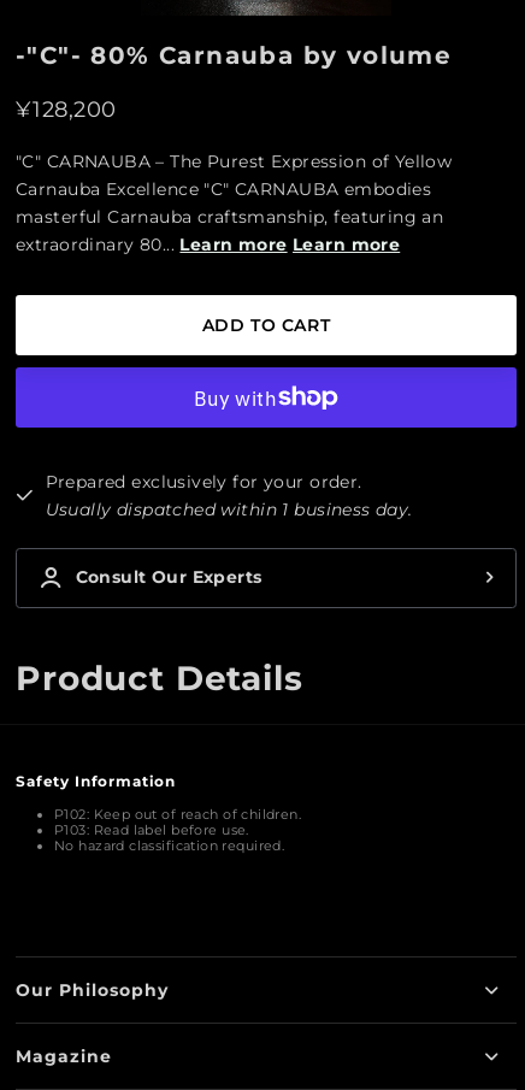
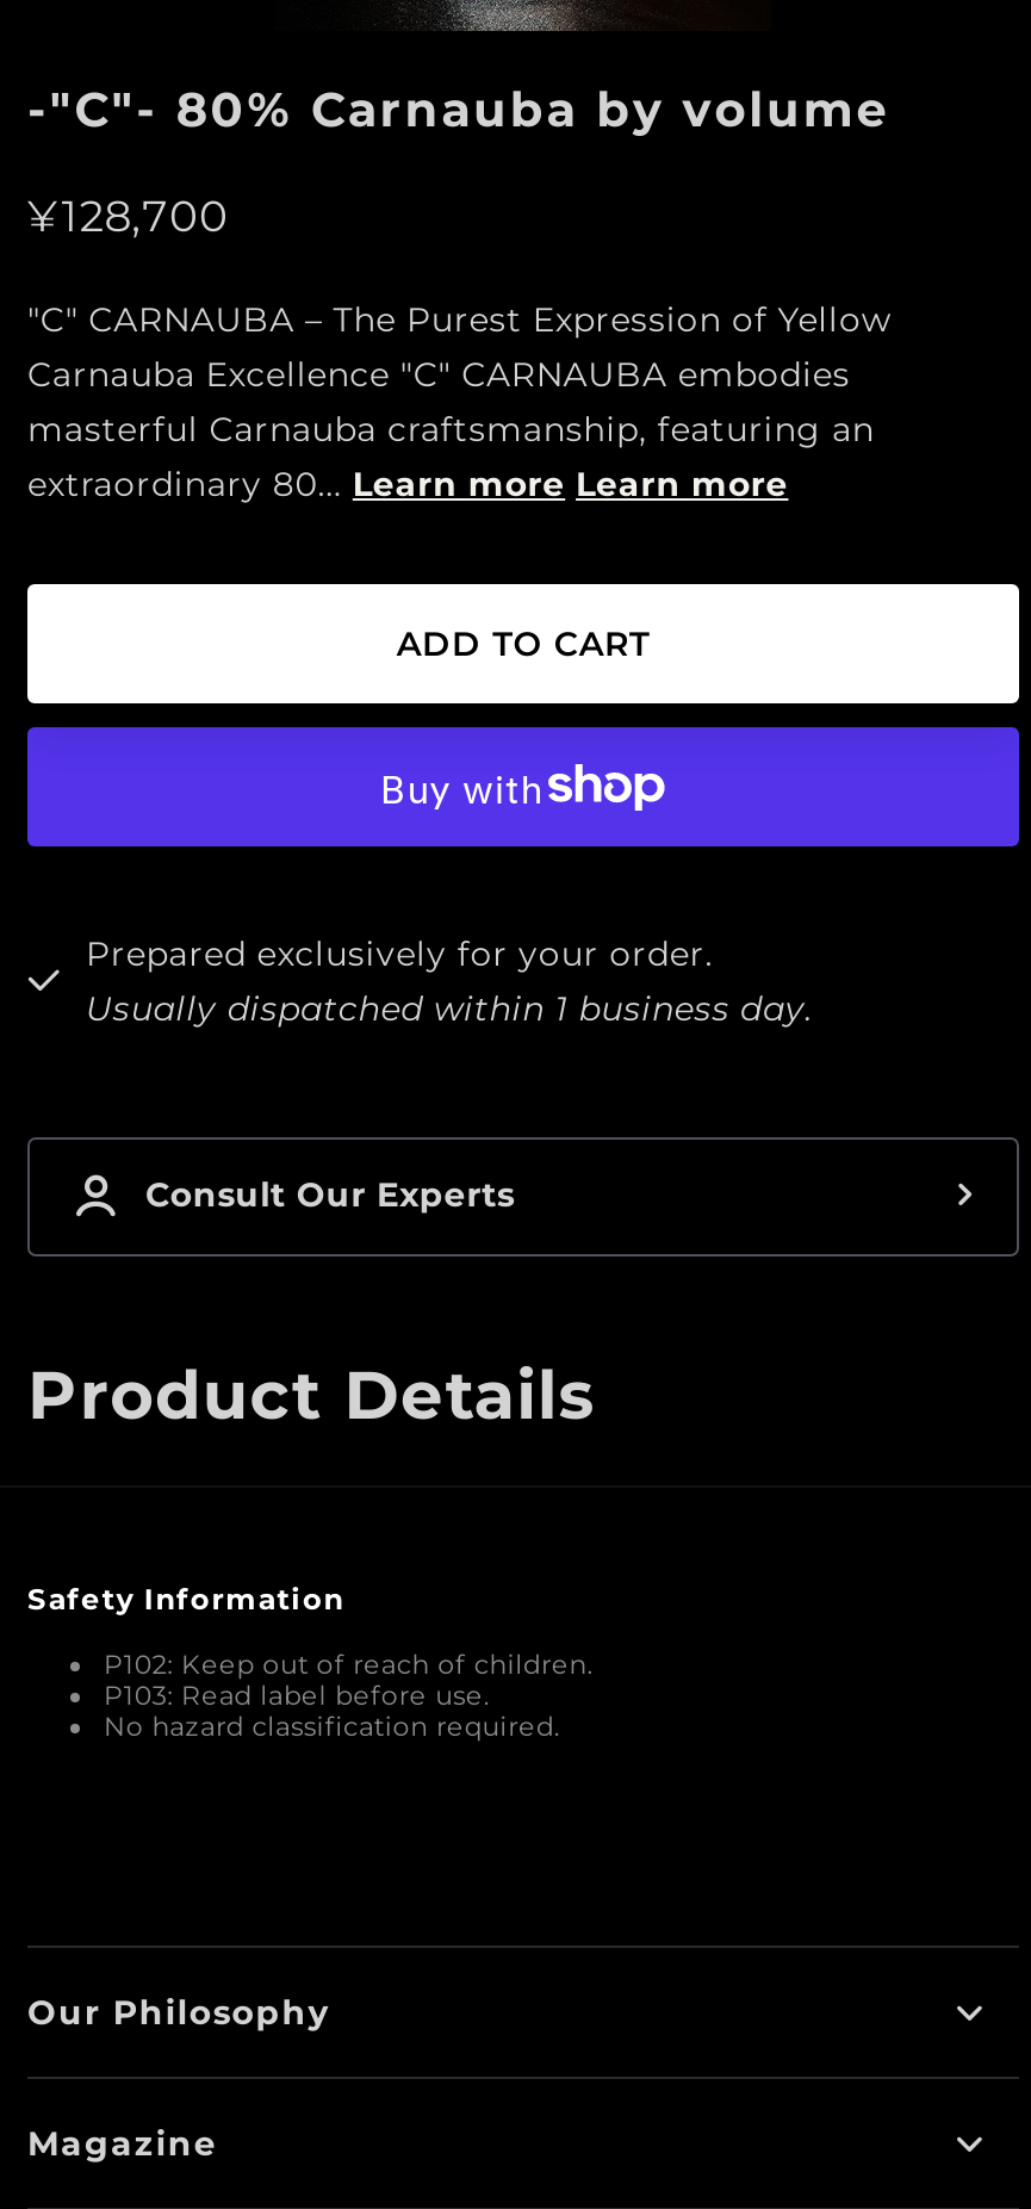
- ¥128,200
+ ¥128,700
